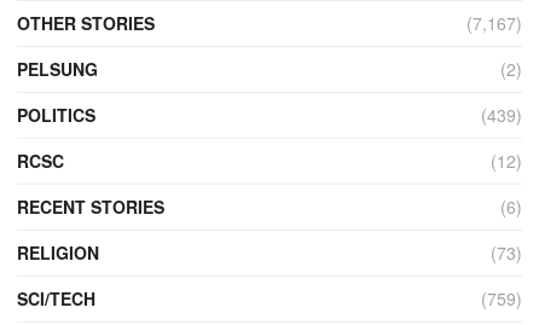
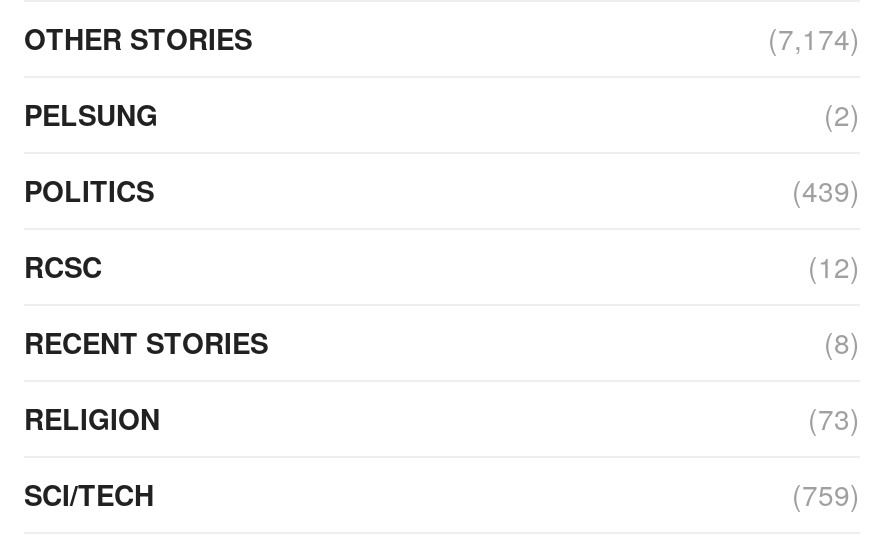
- (7,167)
+ (7,174)

- (6)
+ (8)
